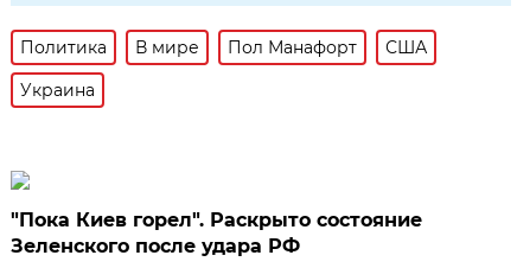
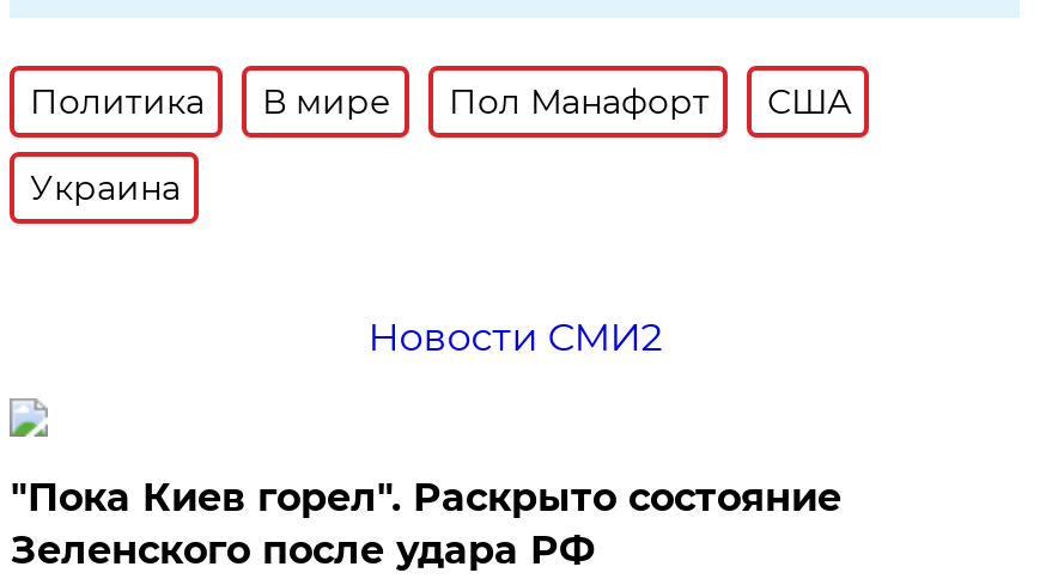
+ Новости СМИ2
